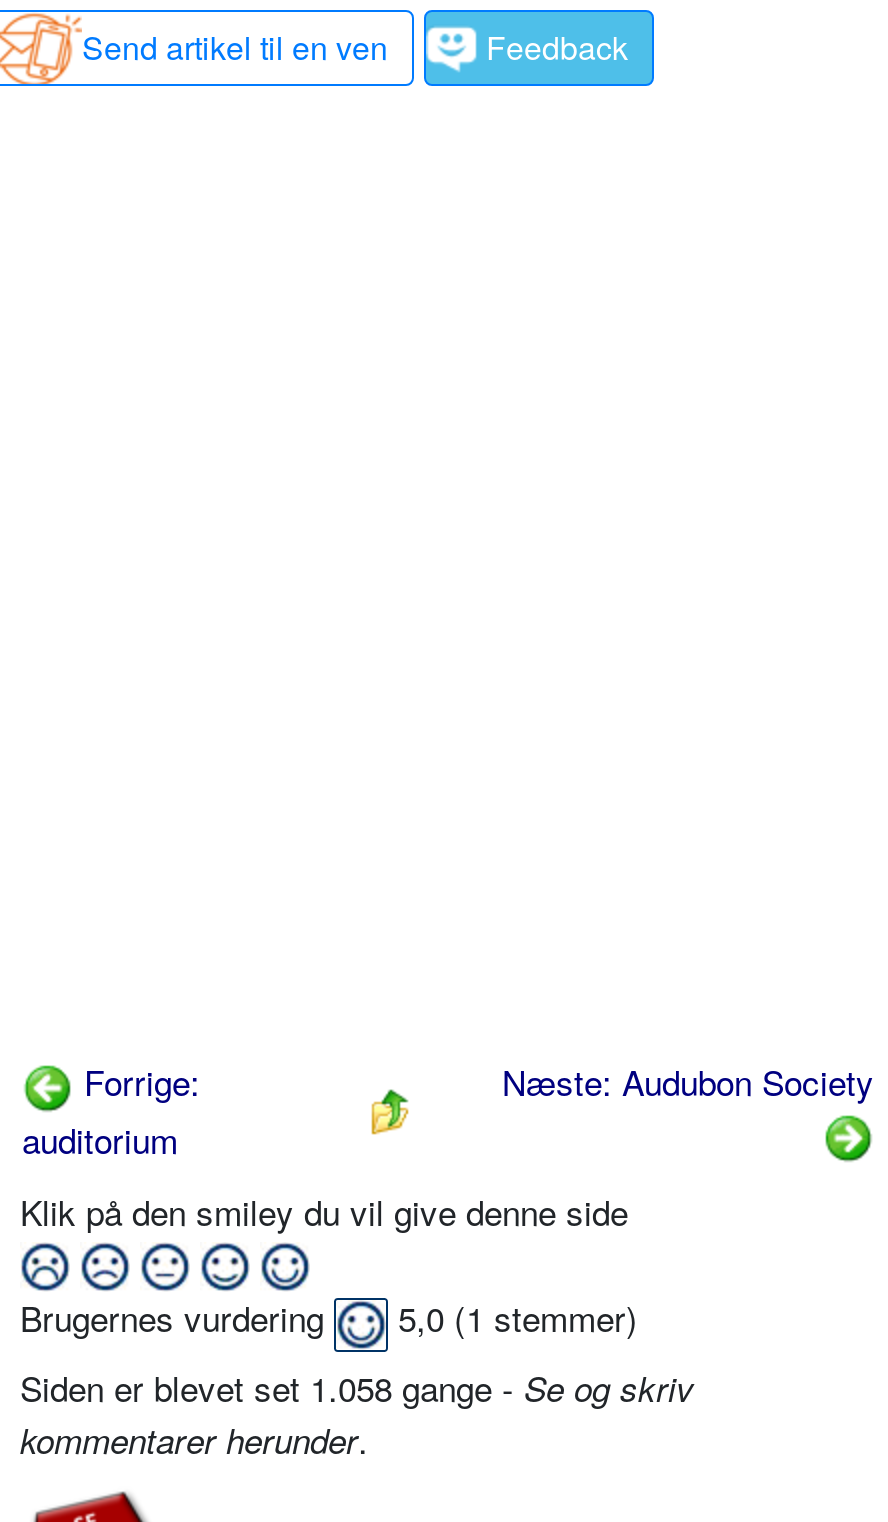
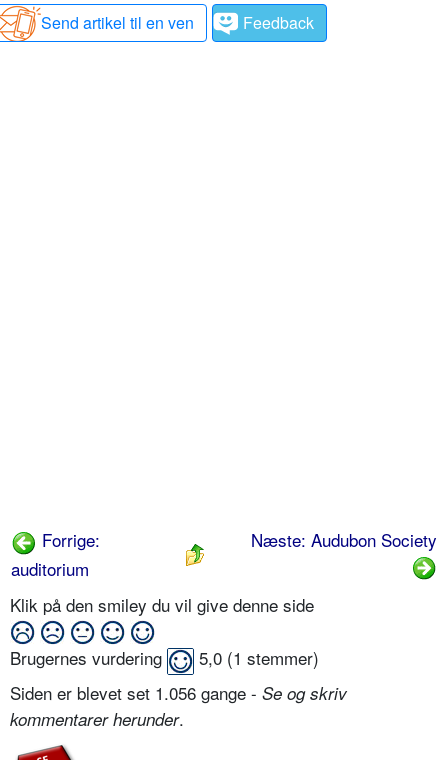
- Siden er blevet set 1.058 gange - Se og skriv
+ Siden er blevet set 1.056 gange - Se og skriv
